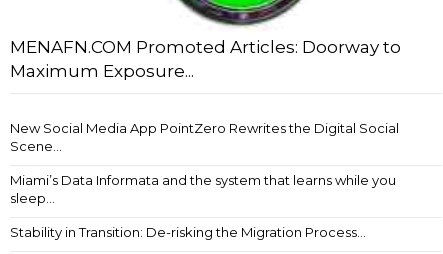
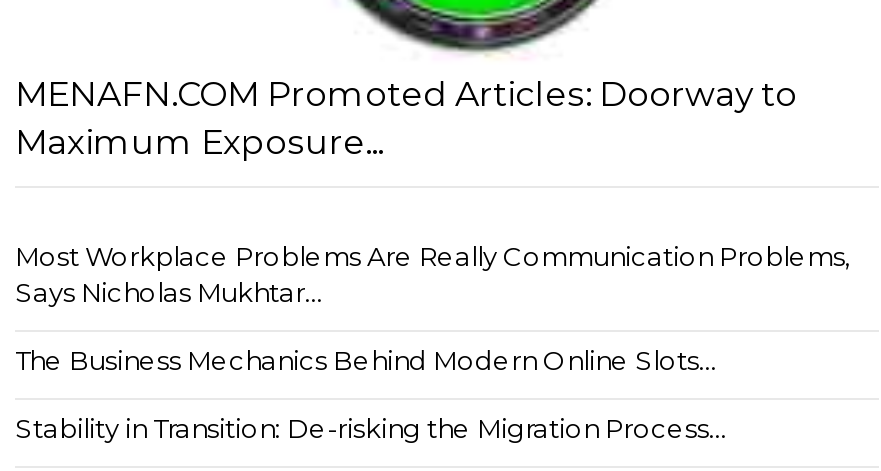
- New Social Media App PointZero Rewrites the Digital Social
- Scene...
+ Most Workplace Problems Are Really Communication Problems,
+ Says Nicholas Mukhtar...

- Miami’s Data Informata and the system that learns while you
- sleep...
+ The Business Mechanics Behind Modern Online Slots...
